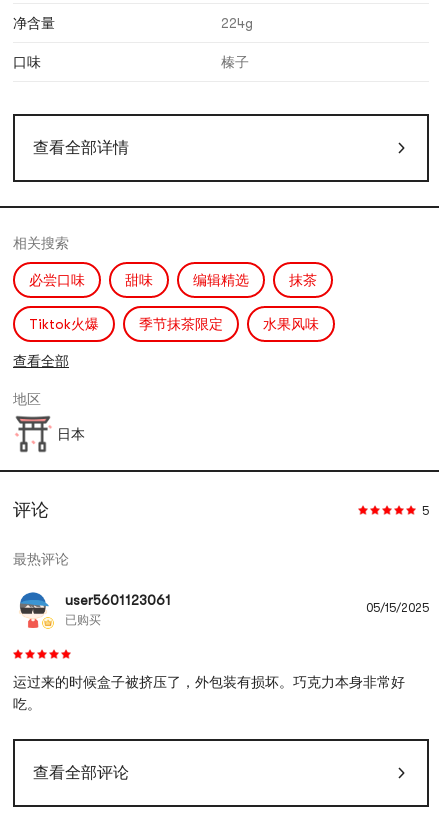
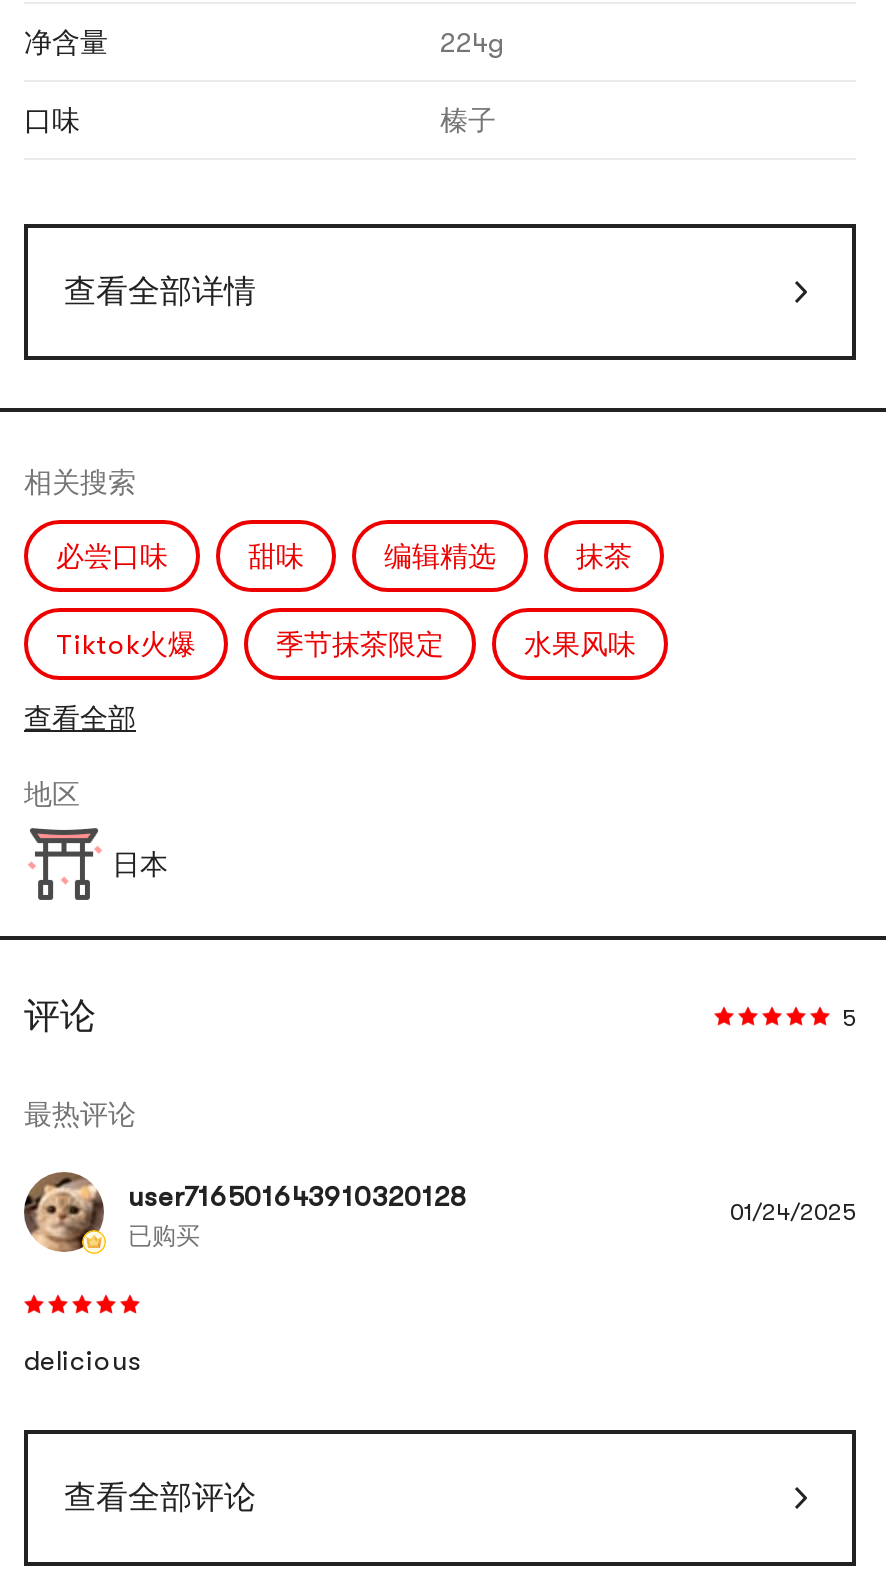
- [image]
- user5601123061
+ [image]
+ user716501643910320128

- 05/15/2025
+ 01/24/2025

- 运过来的时候盒子被挤压了，外包装有损坏。巧克力本身非常好
- 吃。
+ delicious
